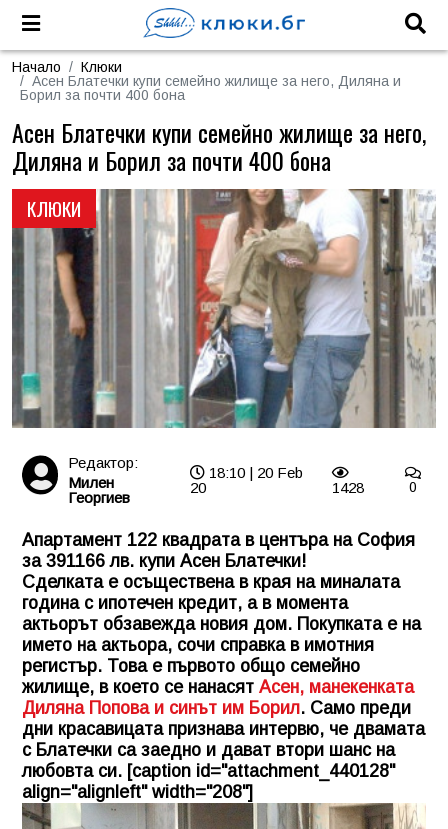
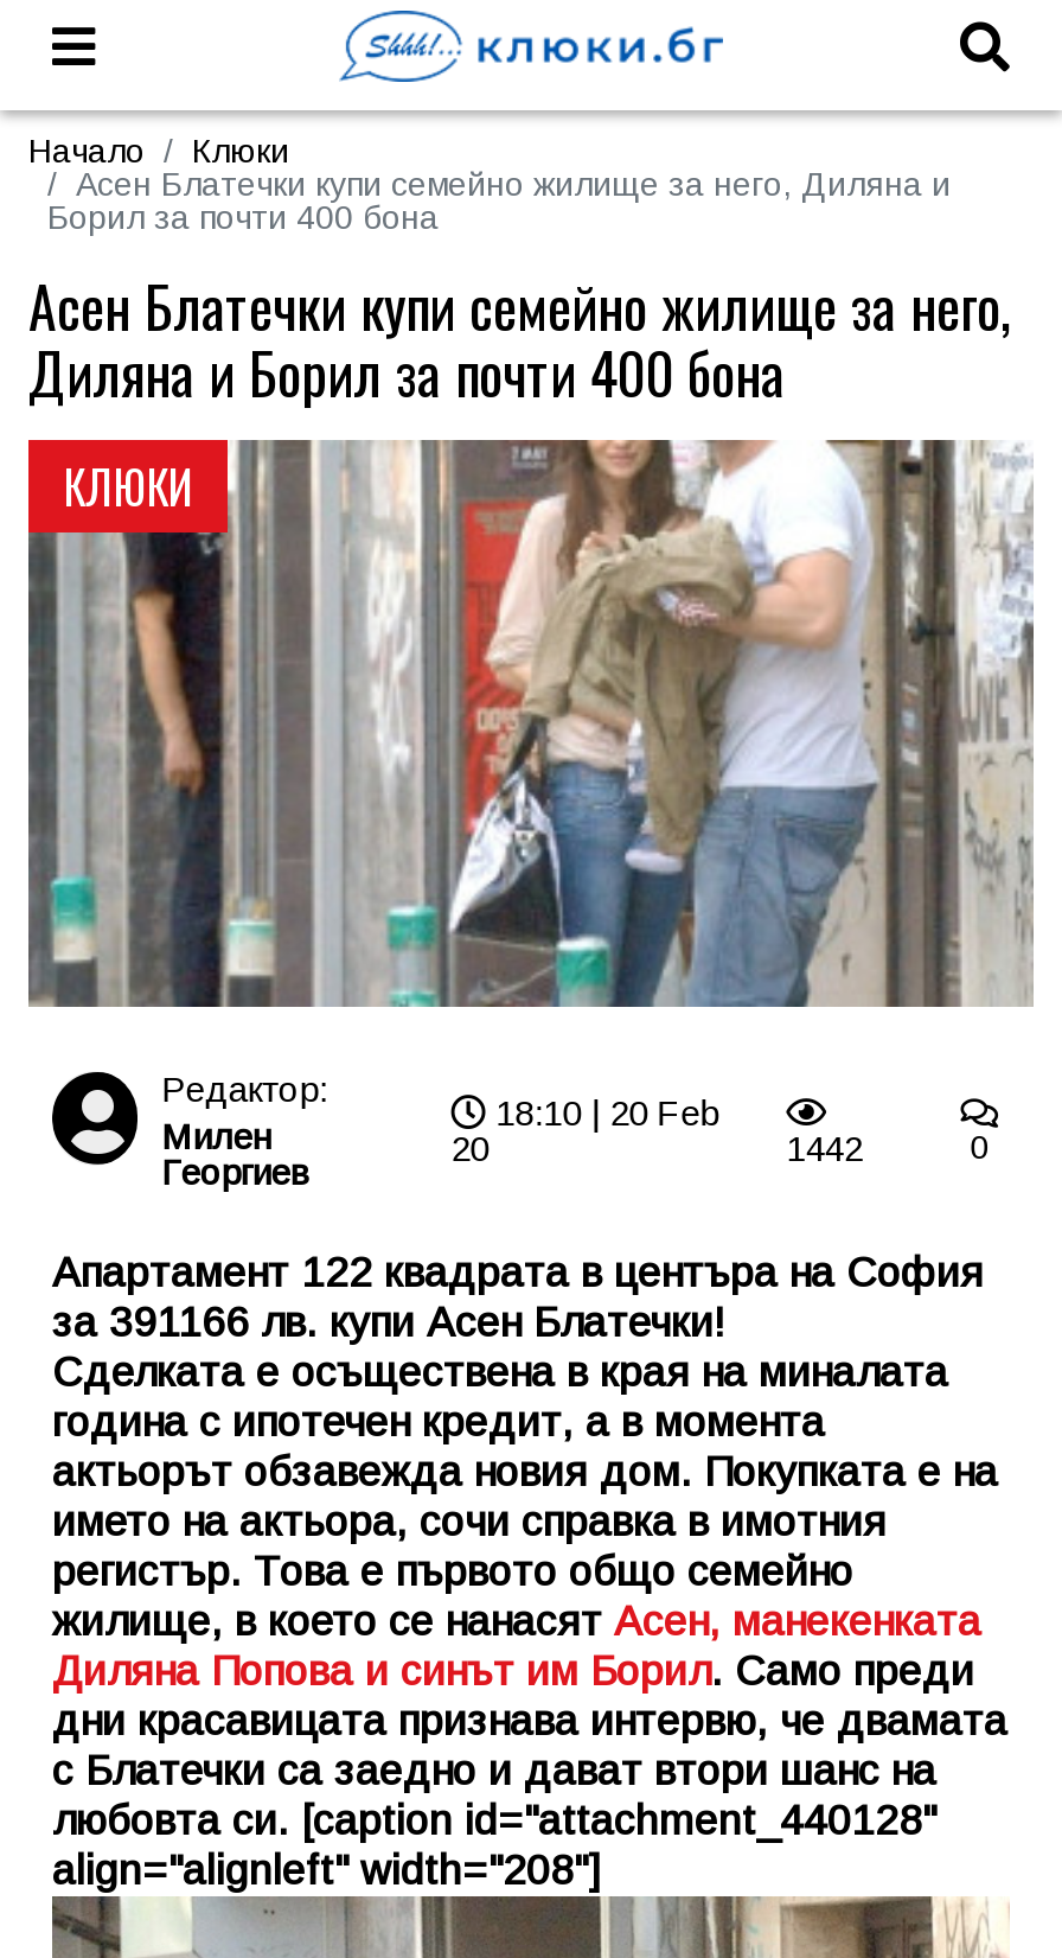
- 1428
+ 1442
